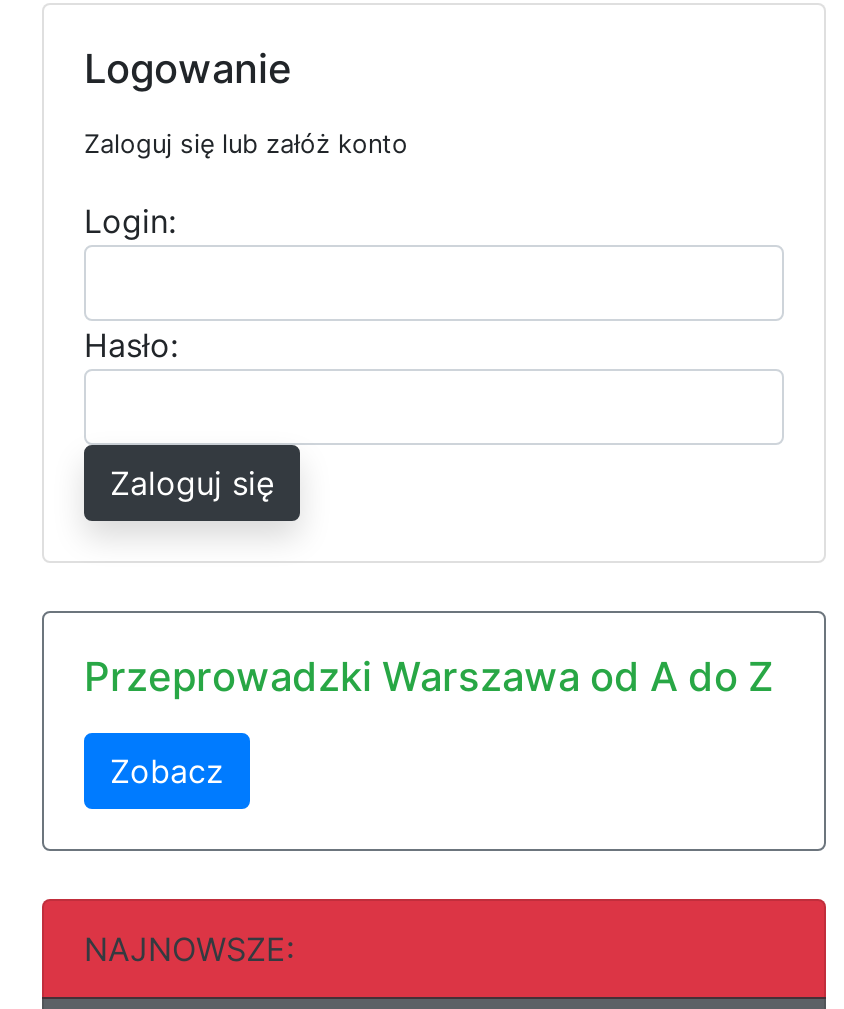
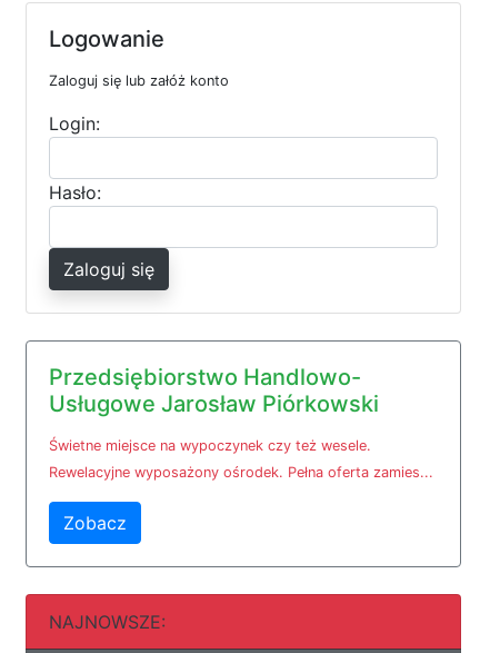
- Przeprowadzki Warszawa od A do Z
+ Przedsiębiorstwo Handlowo-
+ Usługowe Jarosław Piórkowski
+ Świetne miejsce na wypoczynek czy też wesele.
+ Rewelacyjne wyposażony ośrodek. Pełna oferta zamies...
